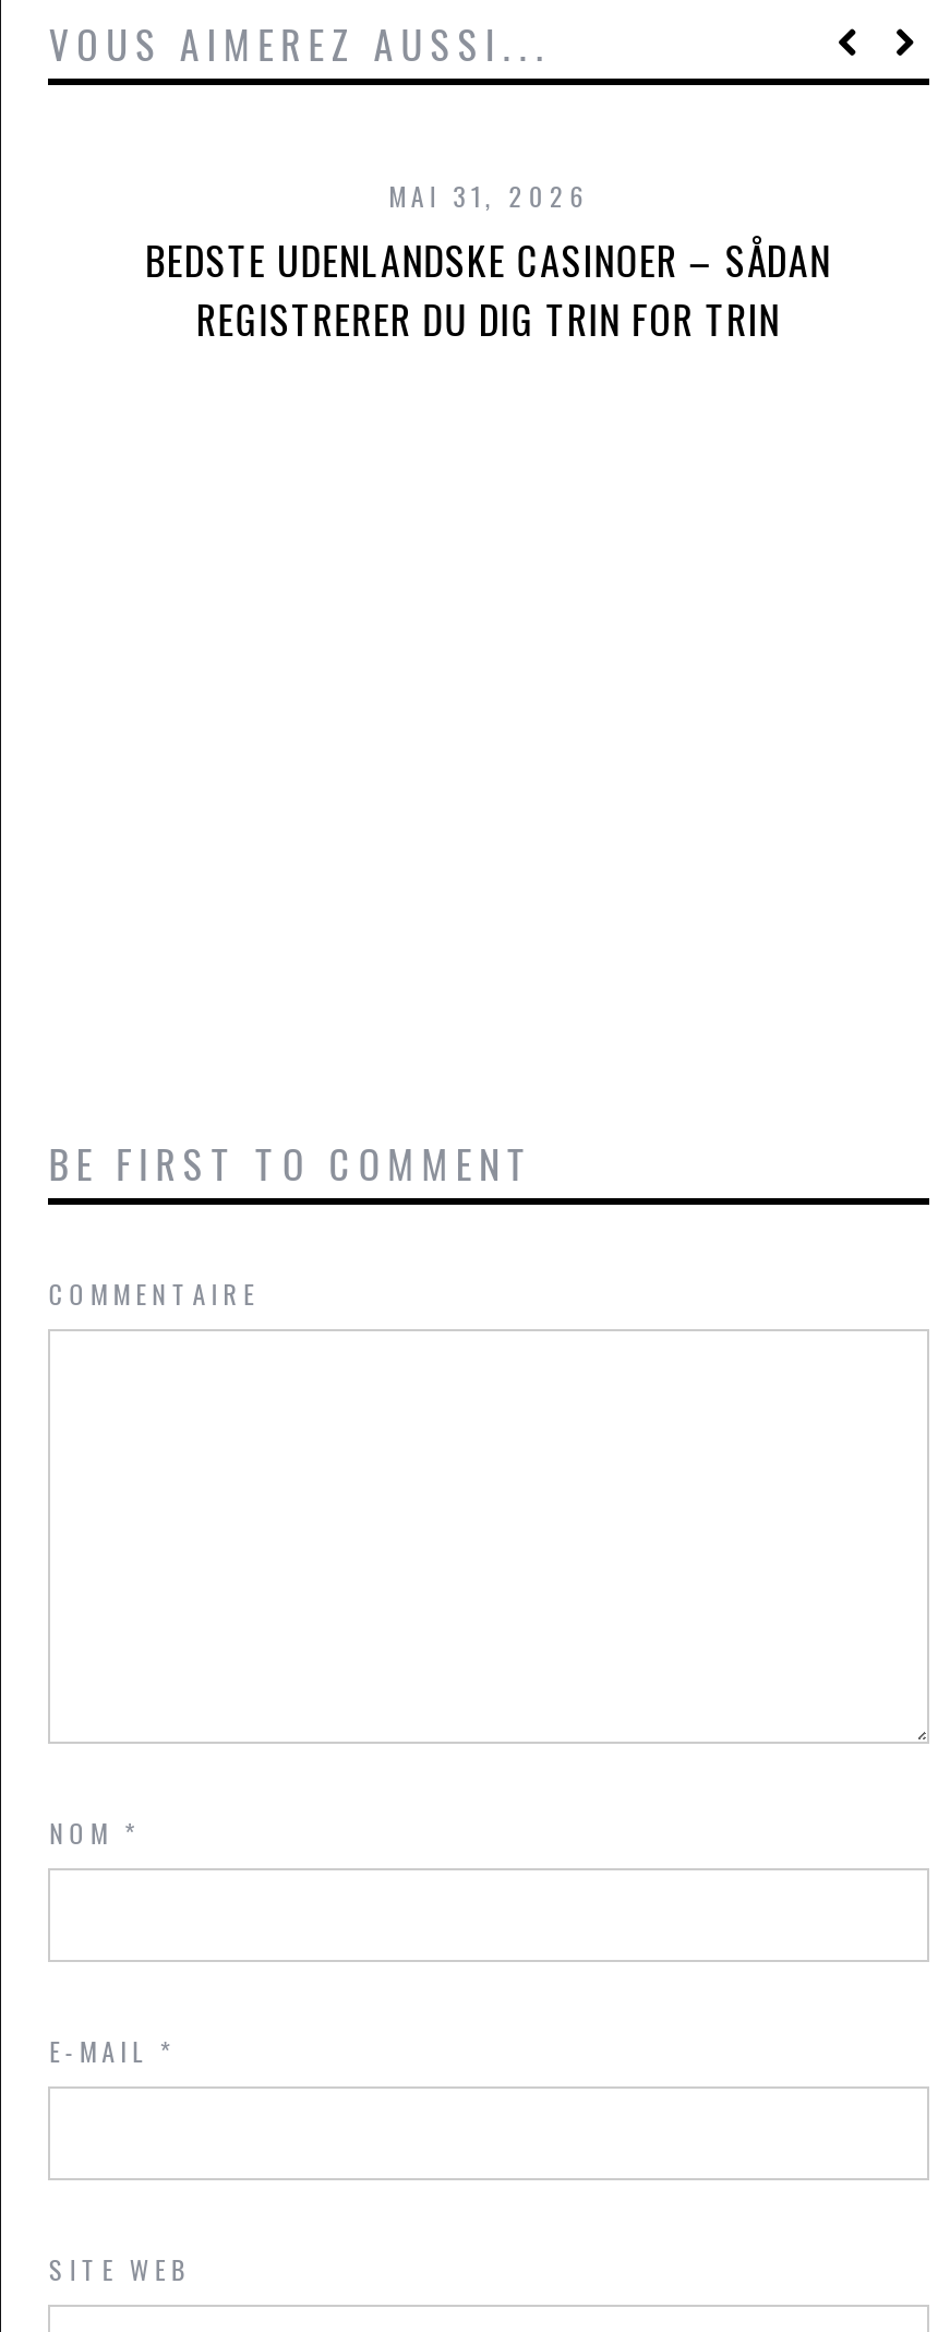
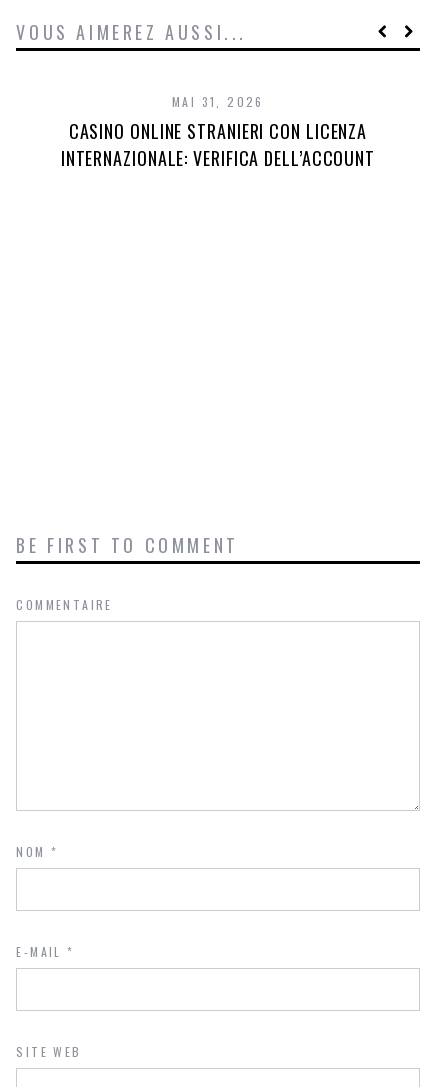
- BEDSTE UDENLANDSKE CASINOER – SÅDAN
- REGISTRERER DU DIG TRIN FOR TRIN
+ CASINO ONLINE STRANIERI CON LICENZA
+ INTERNAZIONALE: VERIFICA DELL’ACCOUNT
